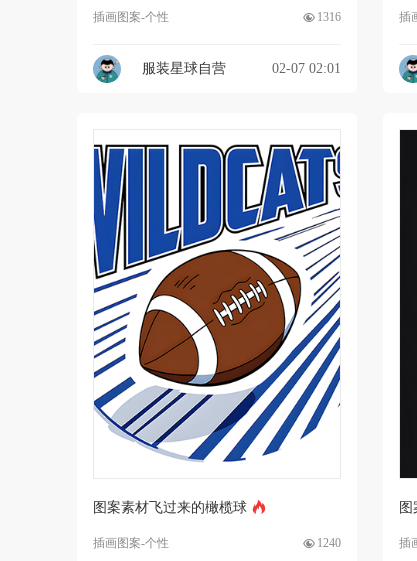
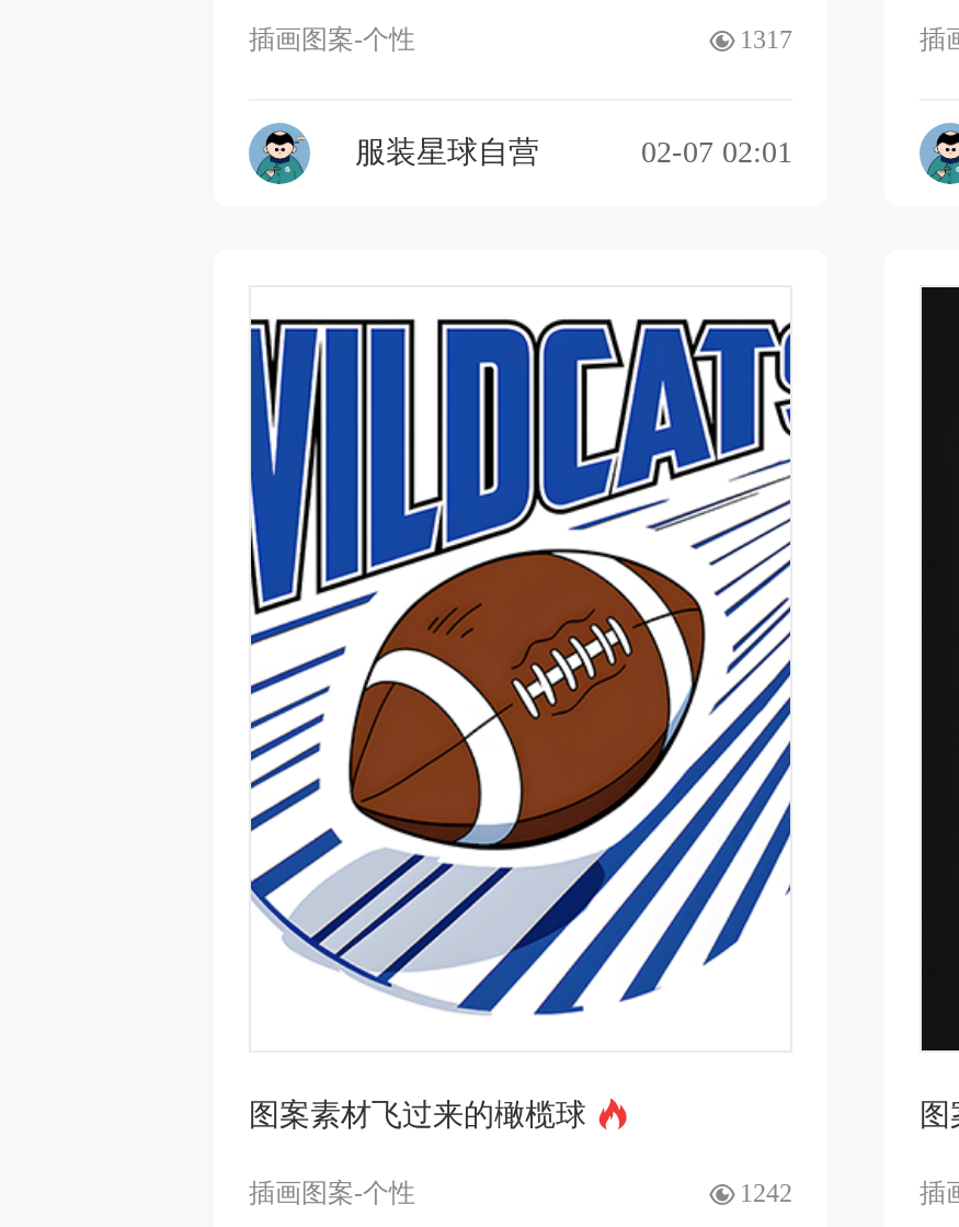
- 1316
+ 1317

- 1240
+ 1242
